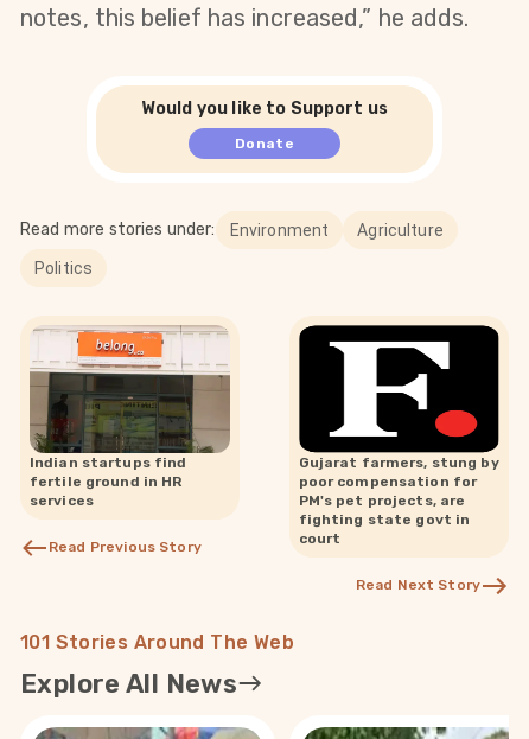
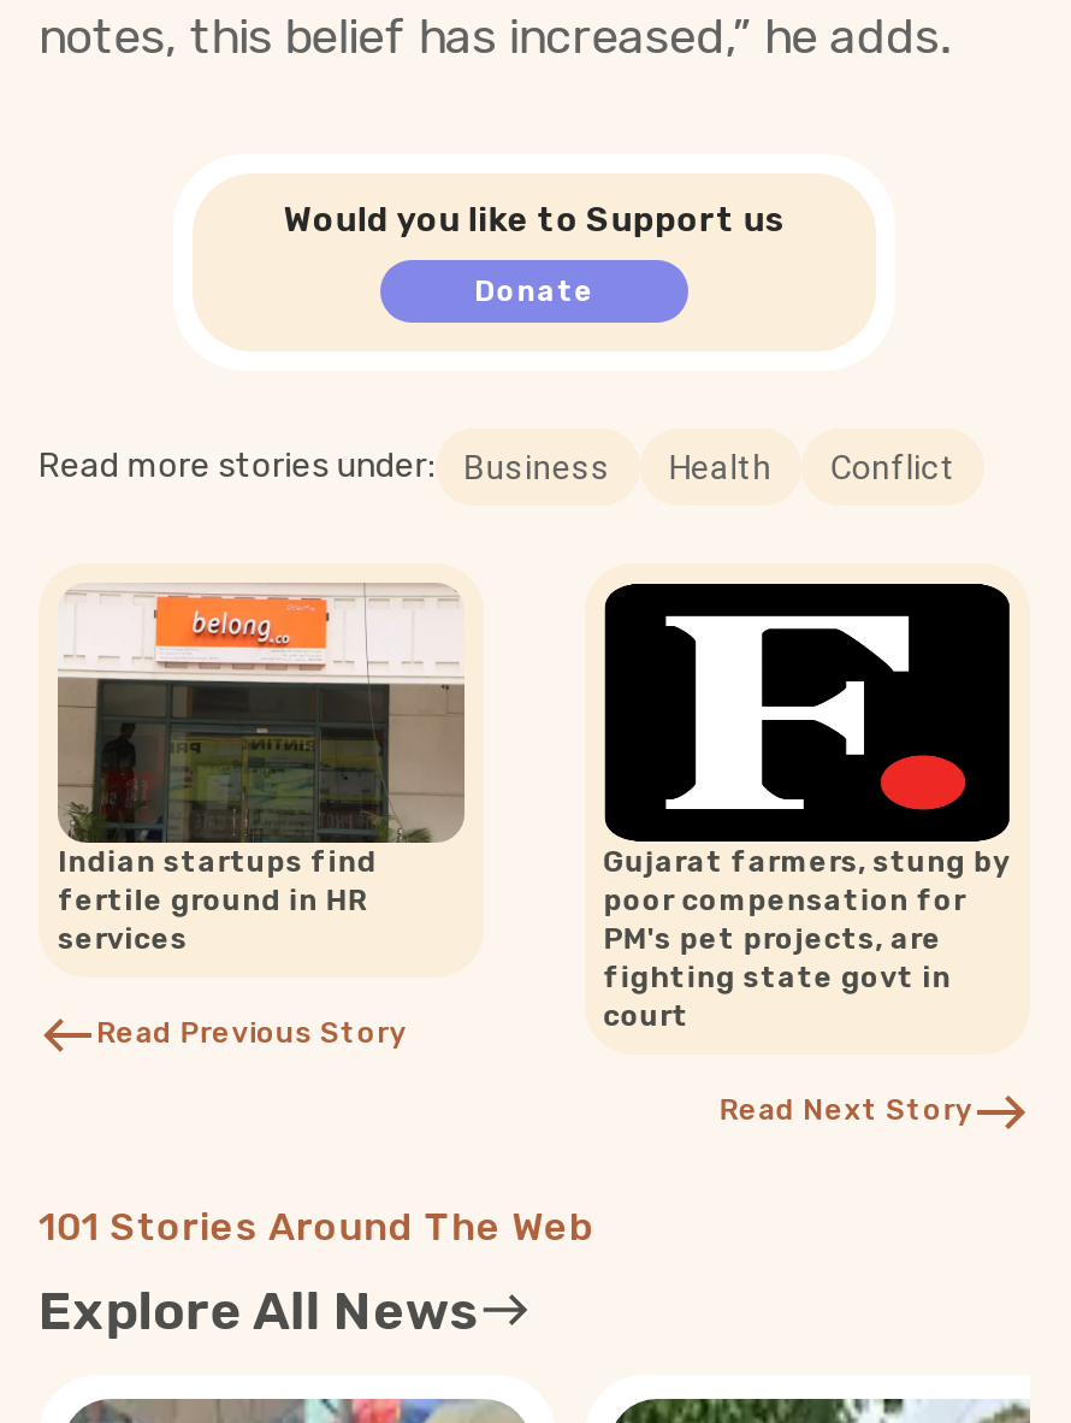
- Environment
- Agriculture
- Politics
+ Business
+ Health
+ Conflict
